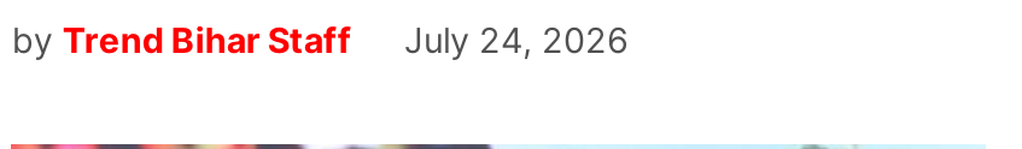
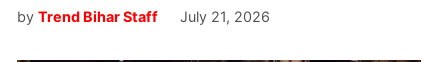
- by Trend Bihar Staff July 24, 2026
+ by Trend Bihar Staff July 21, 2026
